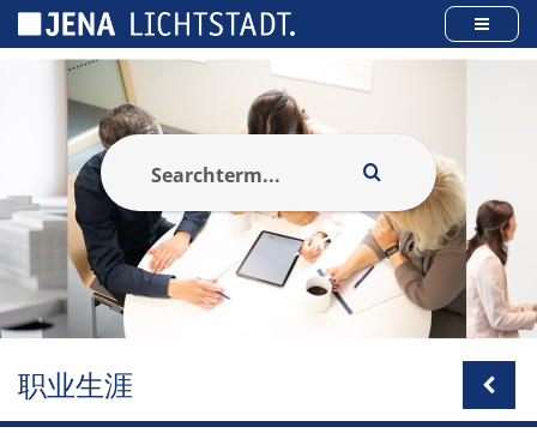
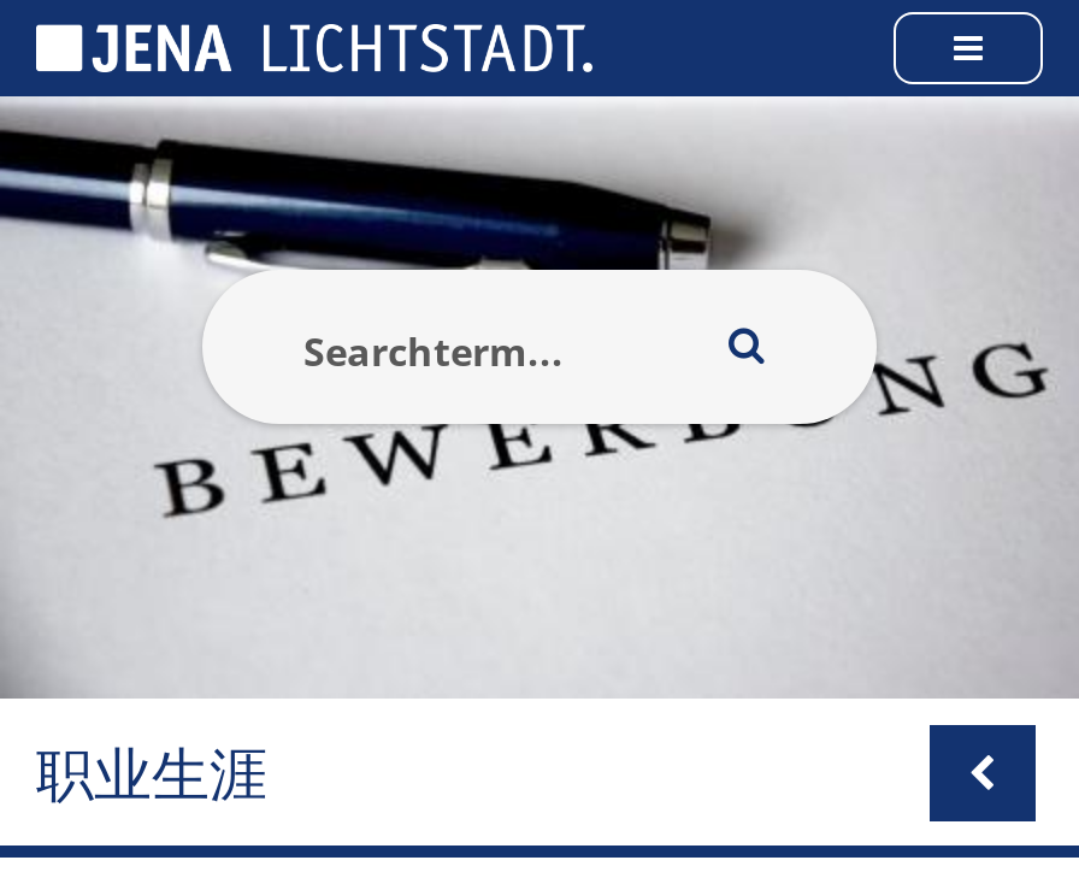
- [image]
+ [image]
